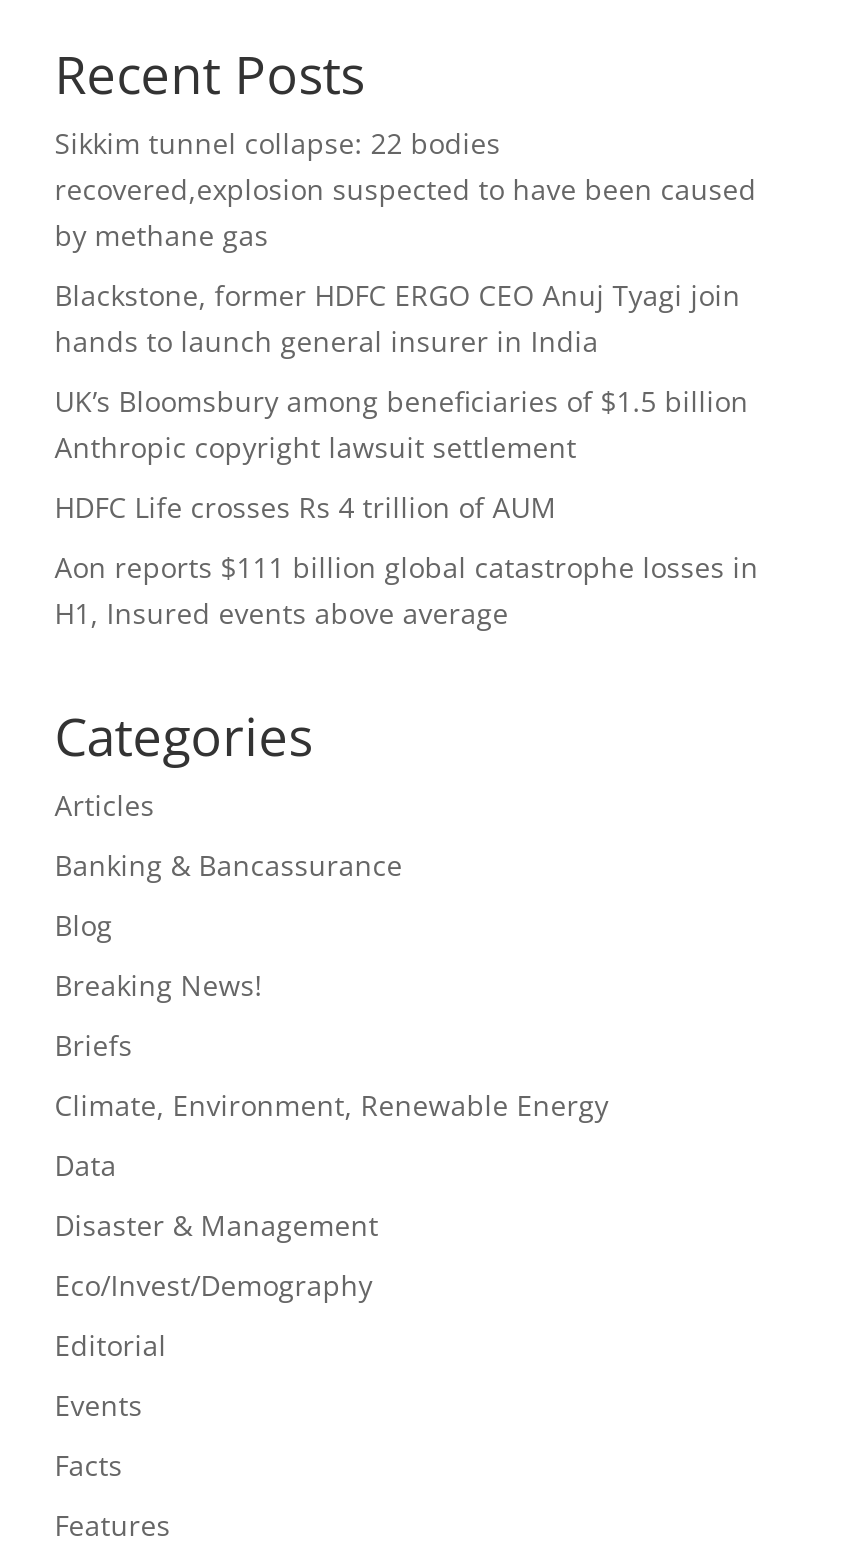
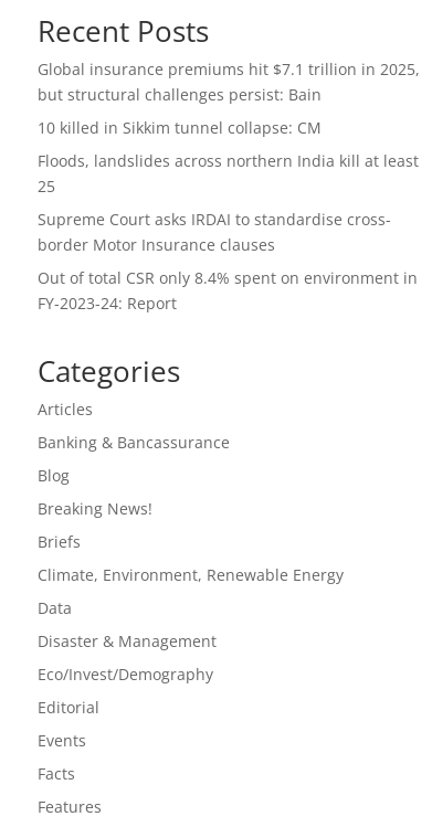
- Sikkim tunnel collapse: 22 bodies
- recovered,explosion suspected to have been caused
- by methane gas
+ Global insurance premiums hit $7.1 trillion in 2025,
+ but structural challenges persist: Bain

- Blackstone, former HDFC ERGO CEO Anuj Tyagi join
- hands to launch general insurer in India
+ 10 killed in Sikkim tunnel collapse: CM

- UK’s Bloomsbury among beneficiaries of $1.5 billion
- Anthropic copyright lawsuit settlement
+ Floods, landslides across northern India kill at least
+ 25

- HDFC Life crosses Rs 4 trillion of AUM
+ Supreme Court asks IRDAI to standardise cross-
+ border Motor Insurance clauses

- Aon reports $111 billion global catastrophe losses in
- H1, Insured events above average
+ Out of total CSR only 8.4% spent on environment in
+ FY-2023-24: Report
